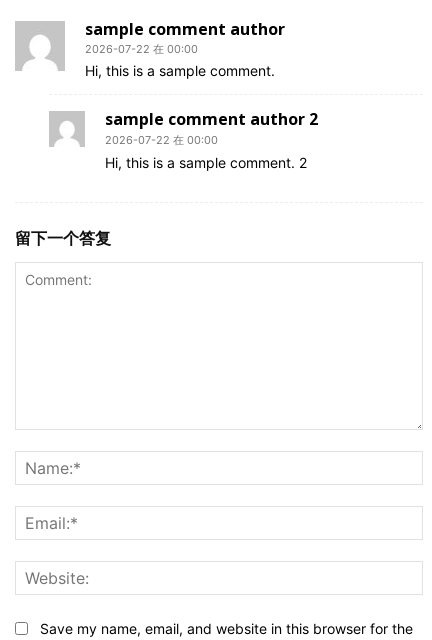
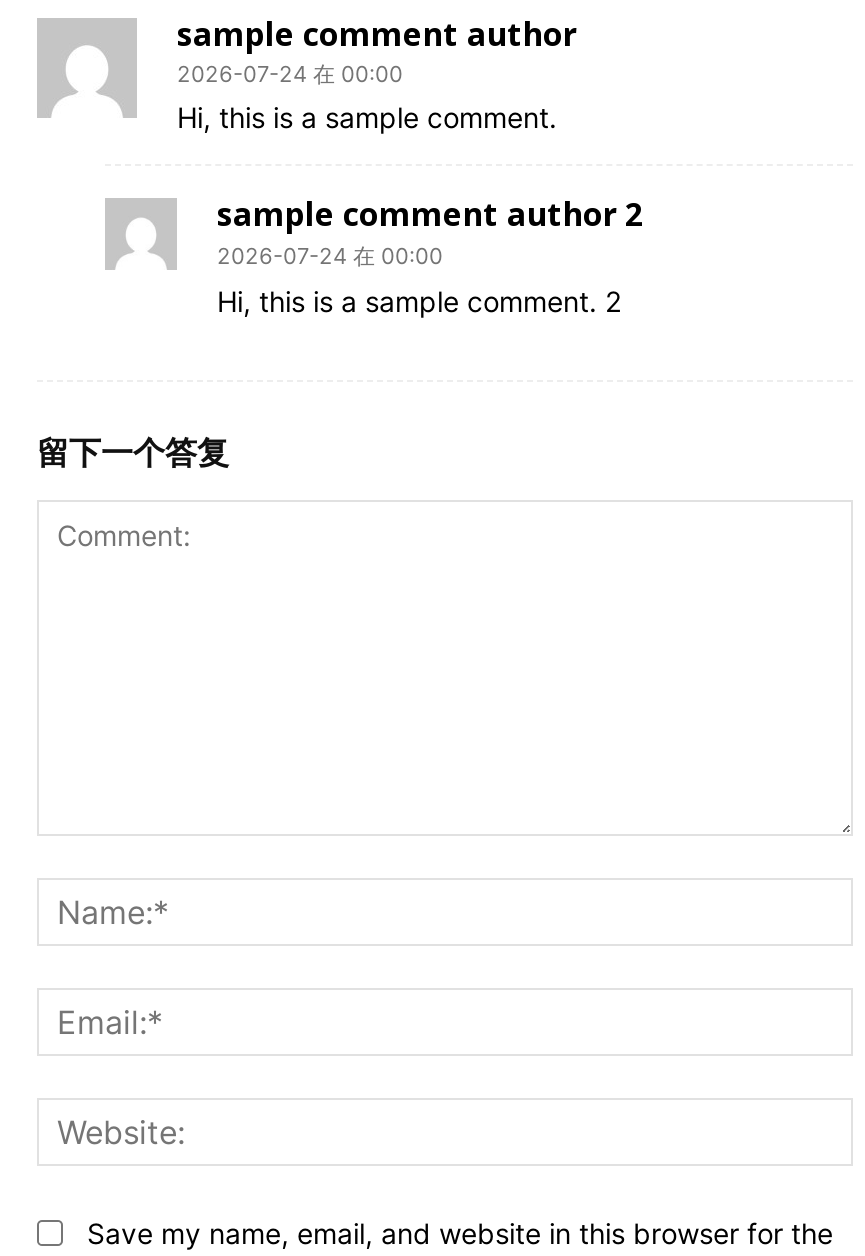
- 2026-07-22 在 00:00
+ 2026-07-24 在 00:00

- 2026-07-22 在 00:00
+ 2026-07-24 在 00:00
